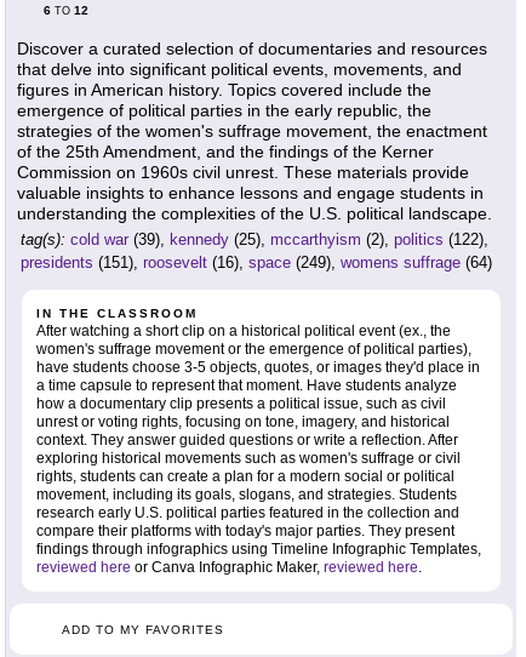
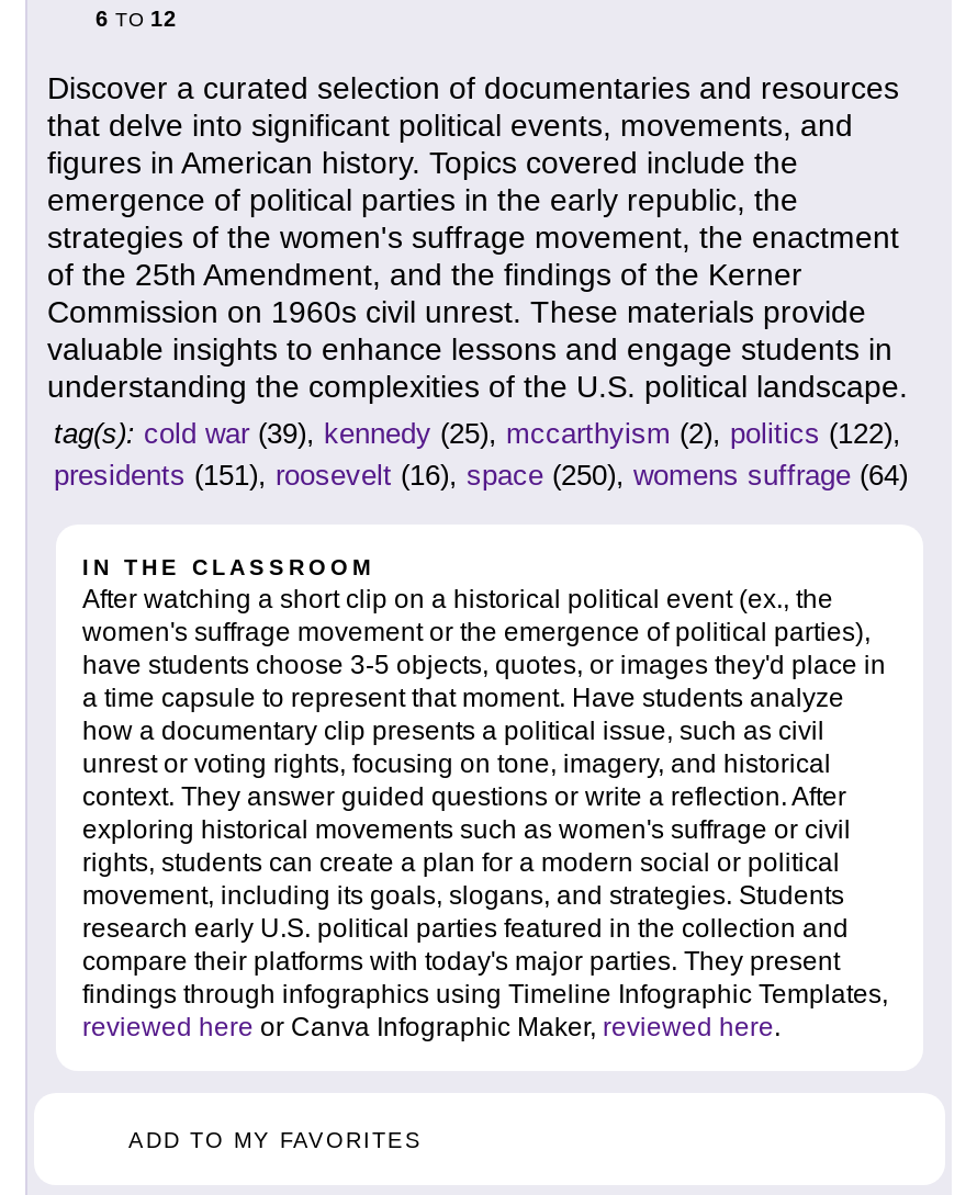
- presidents (151), roosevelt (16), space (249), womens suffrage (64)
+ presidents (151), roosevelt (16), space (250), womens suffrage (64)
